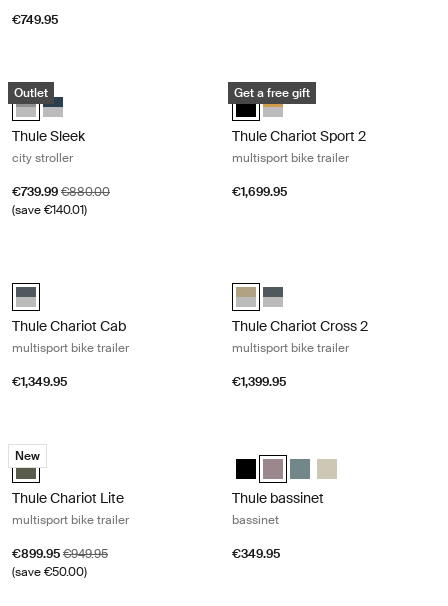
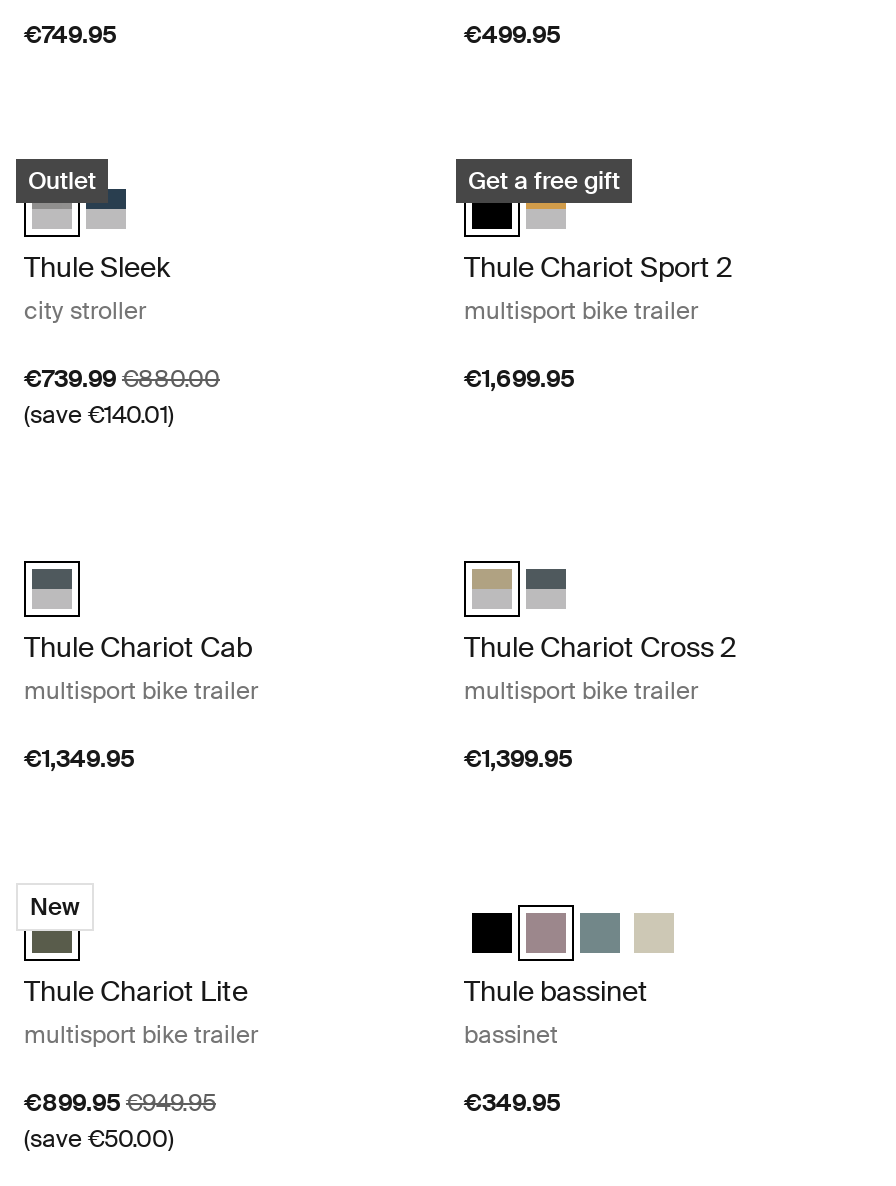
+ €499.95
